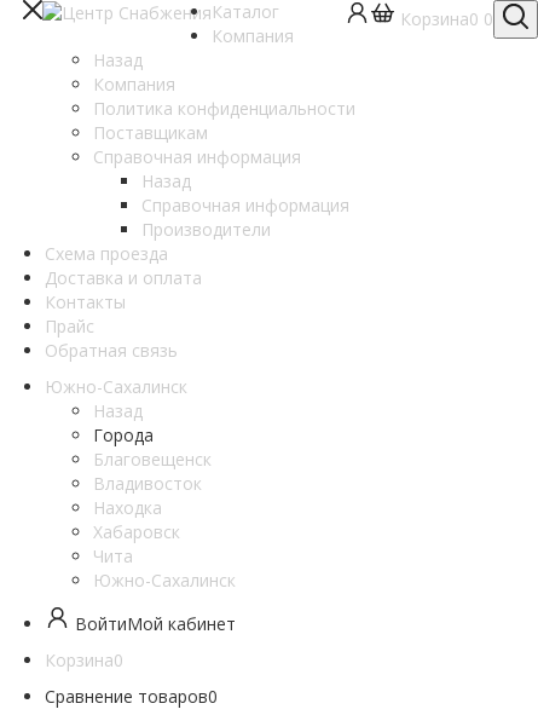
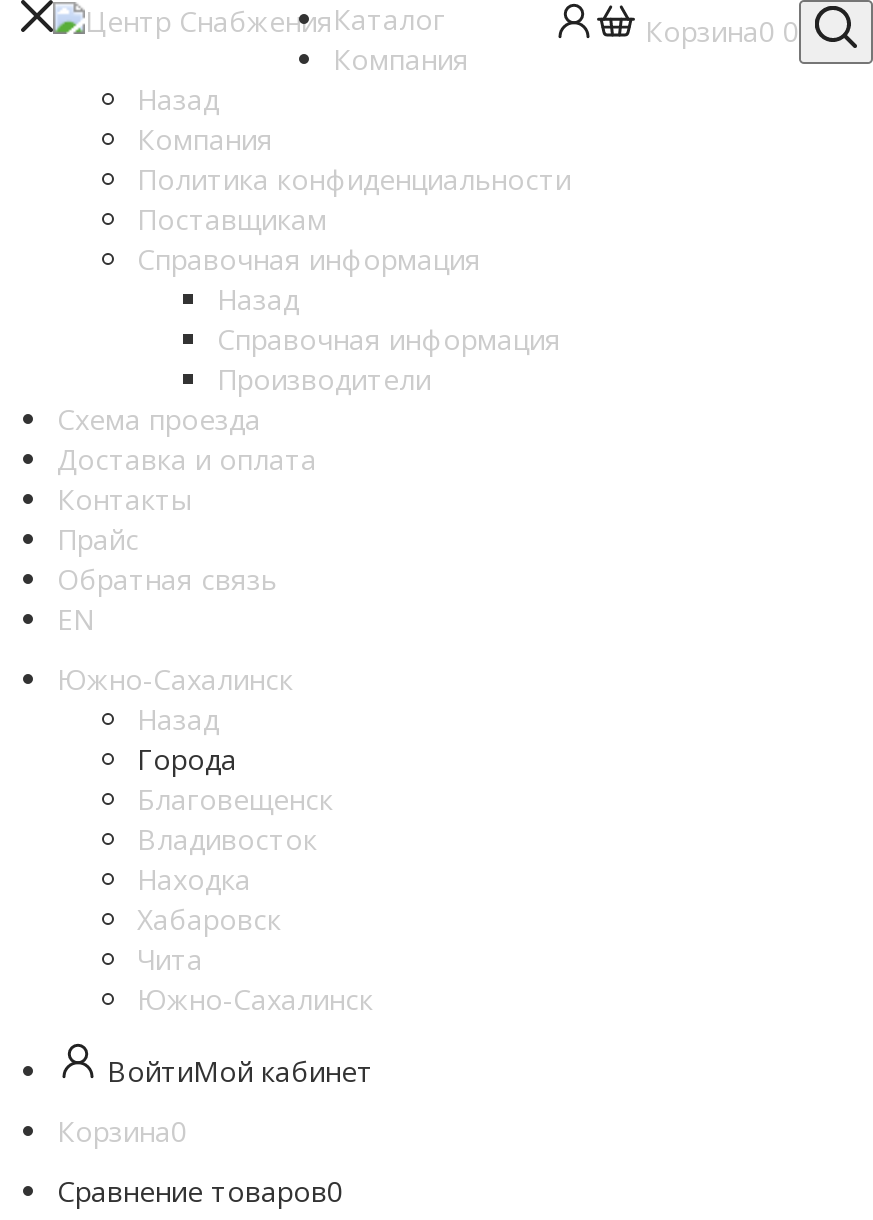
+ EN
